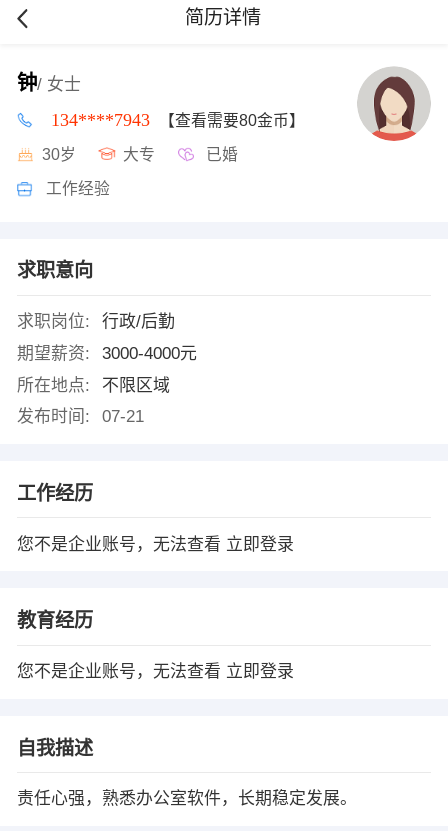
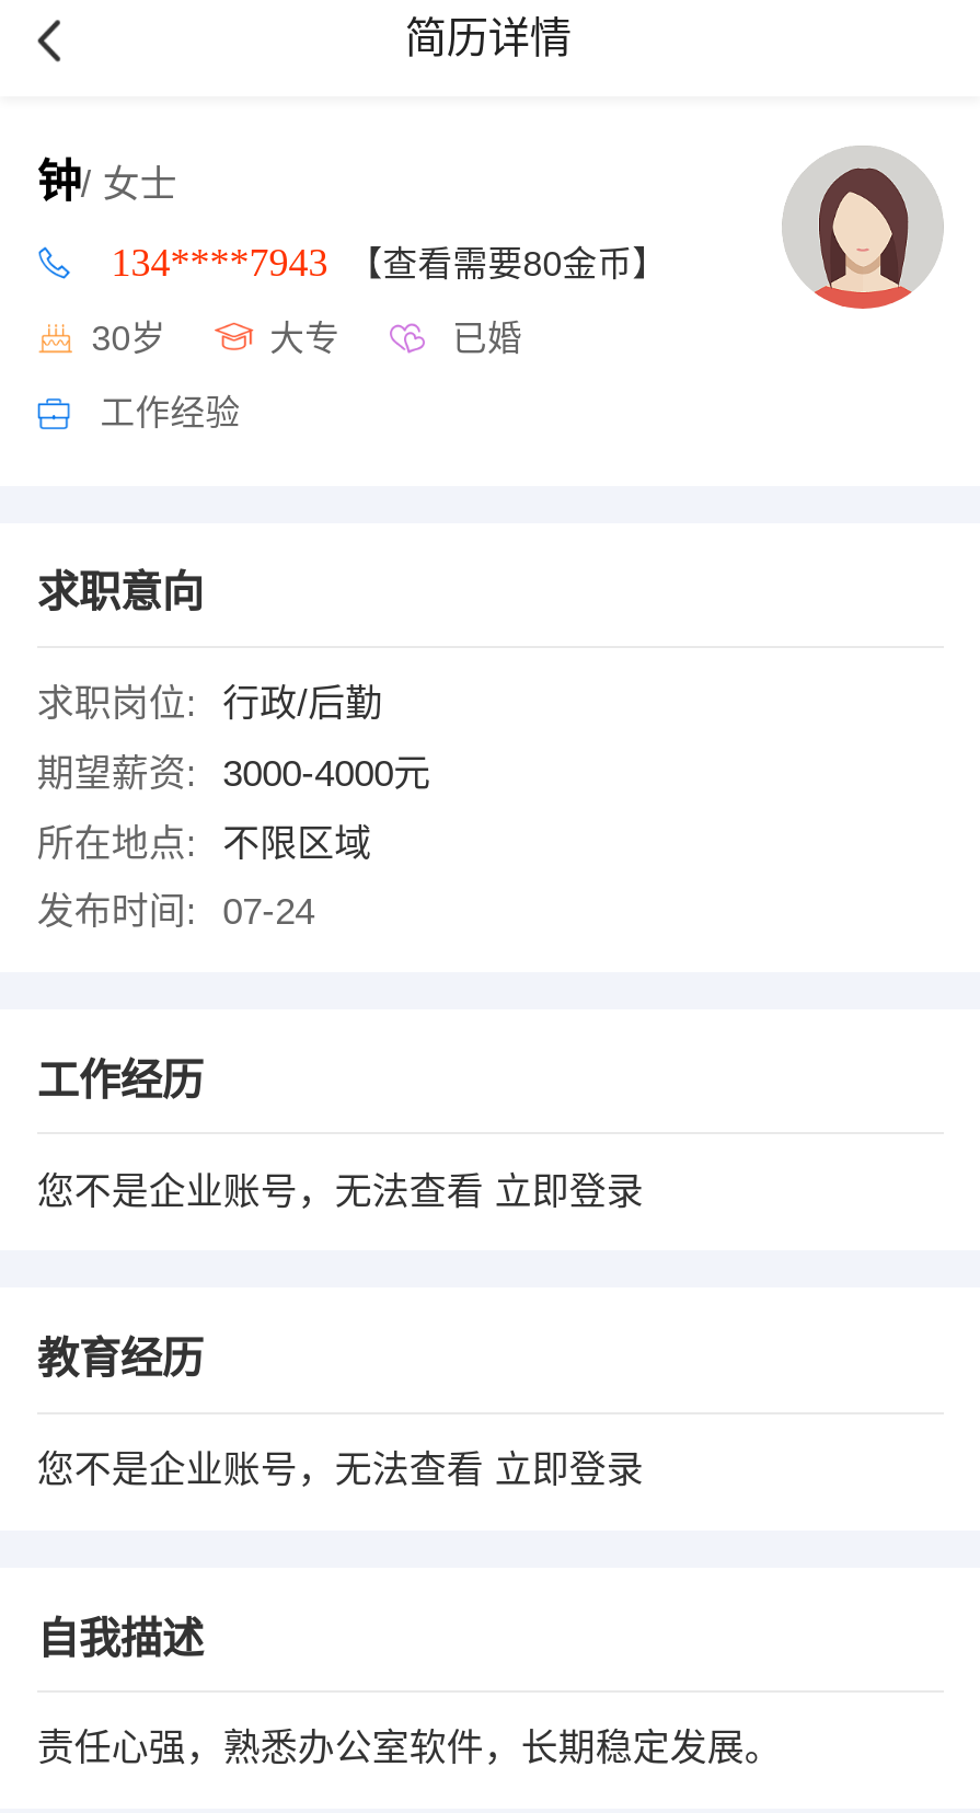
- 发布时间: 07-21
+ 发布时间: 07-24
